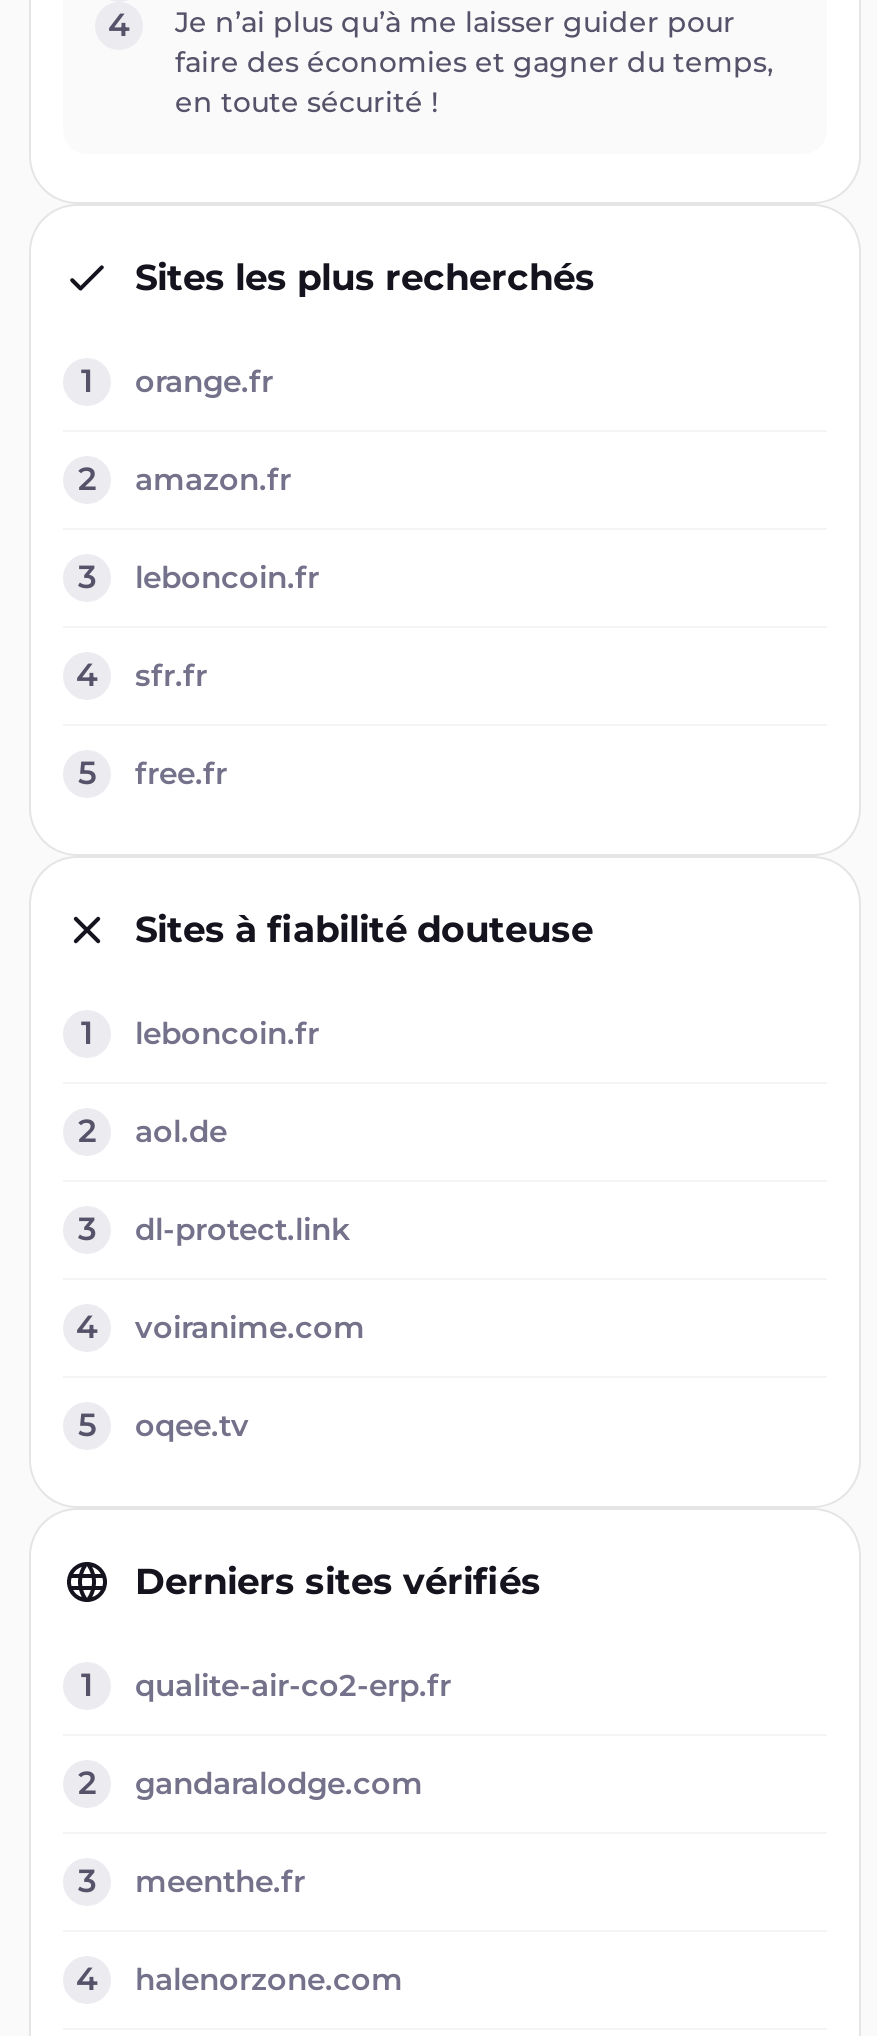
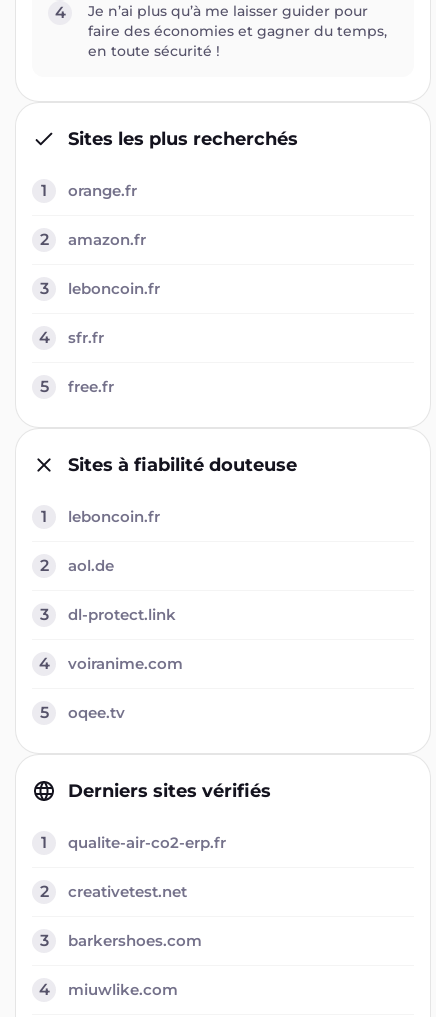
- gandaralodge.com
+ creativetest.net

- meenthe.fr
+ barkershoes.com

- halenorzone.com
+ miuwlike.com
